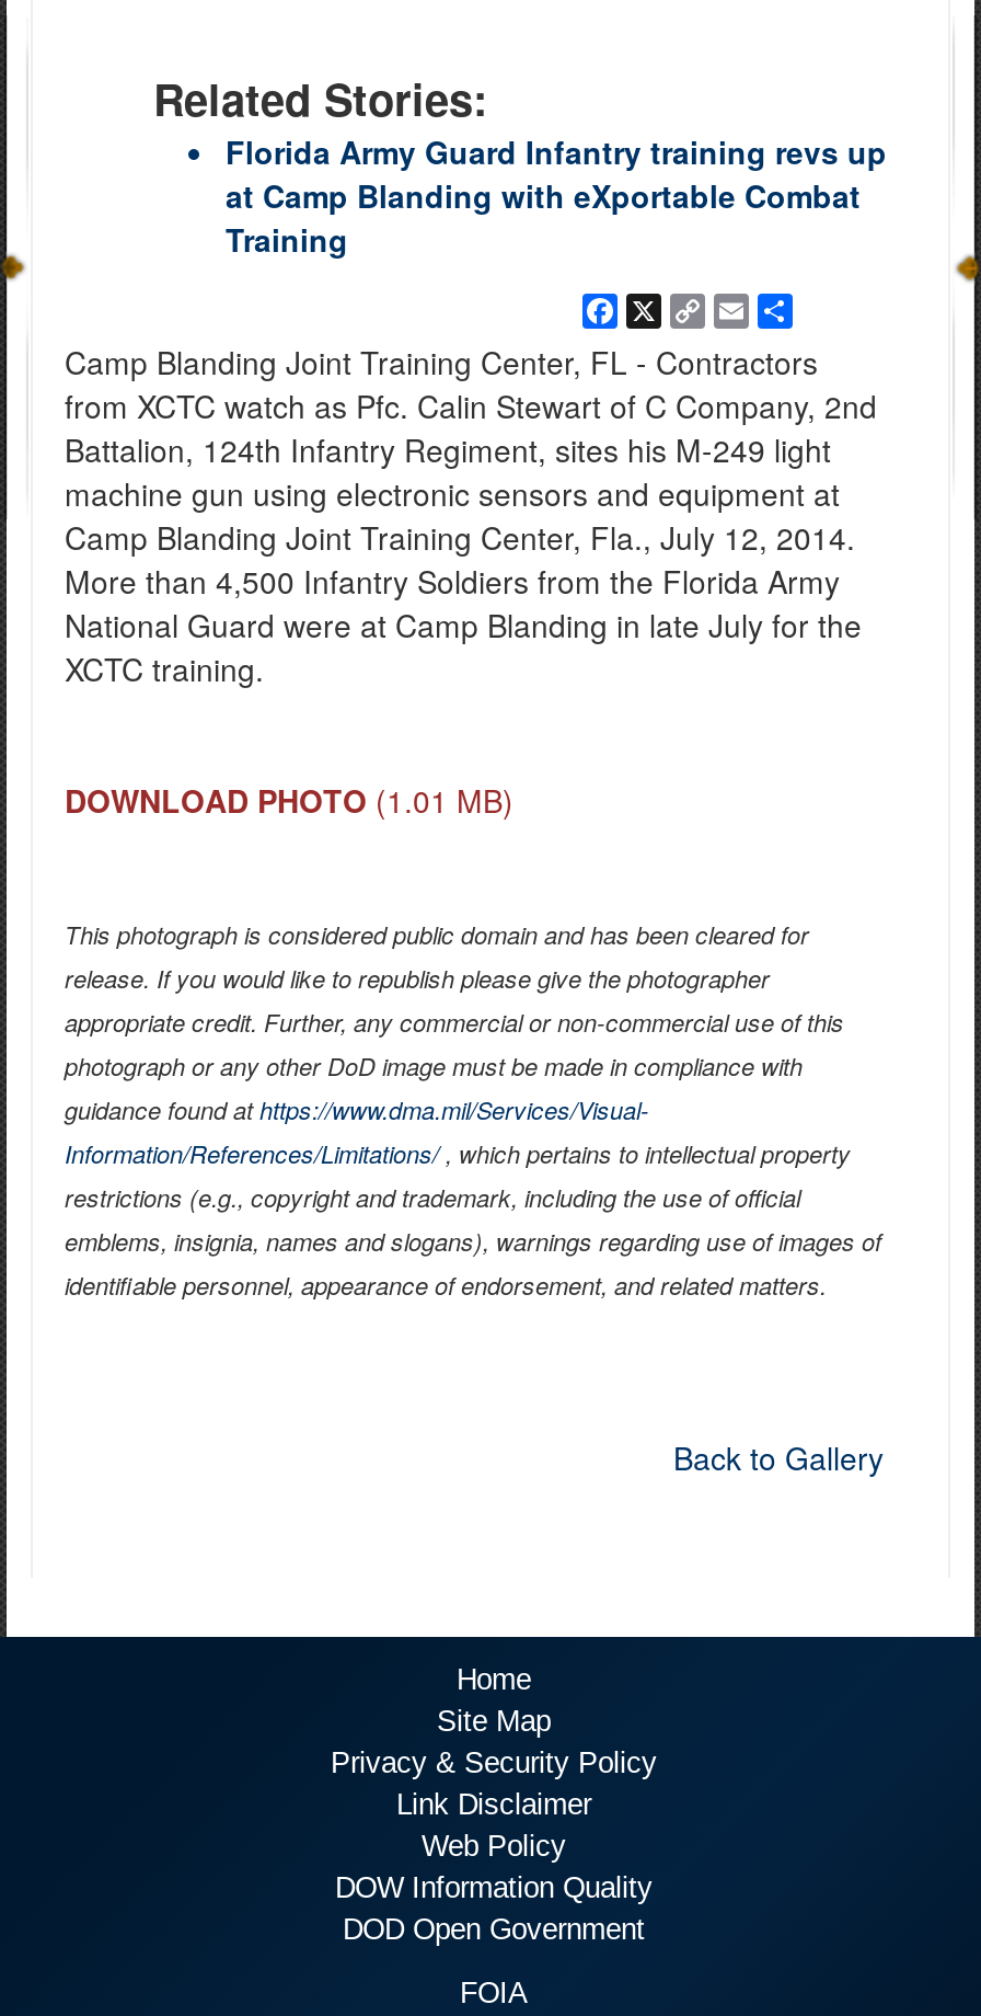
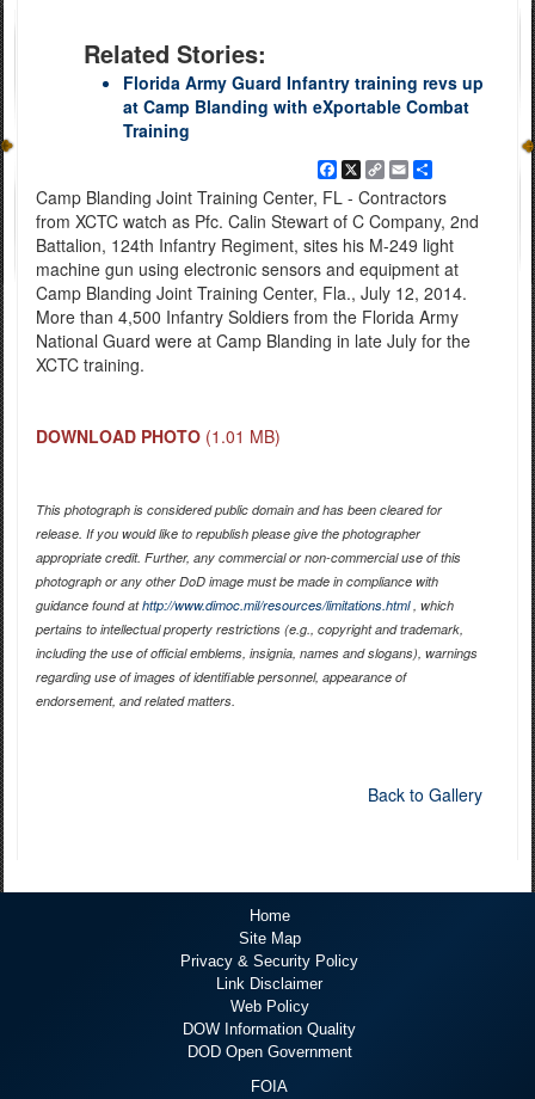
- guidance found athttps://www.dma.mil/Services/Visual-
- Information/References/Limitations/, which pertains to intellectual property
- restrictions (e.g., copyright and trademark, including the use of official
- emblems, insignia, names and slogans), warnings regarding use of images of
- identifiable personnel, appearance of endorsement, and related matters.
+ guidance found athttp://www.dimoc.mil/resources/limitations.html, which
+ pertains to intellectual property restrictions (e.g., copyright and trademark,
+ including the use of official emblems, insignia, names and slogans), warnings
+ regarding use of images of identifiable personnel, appearance of
+ endorsement, and related matters.
